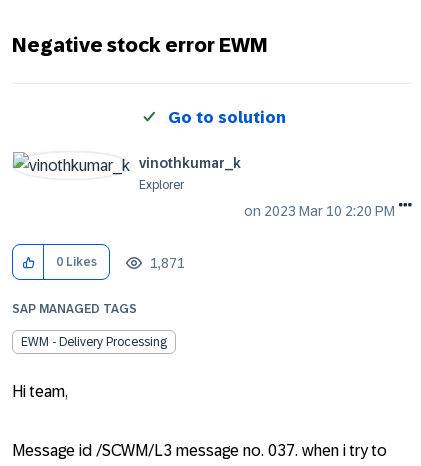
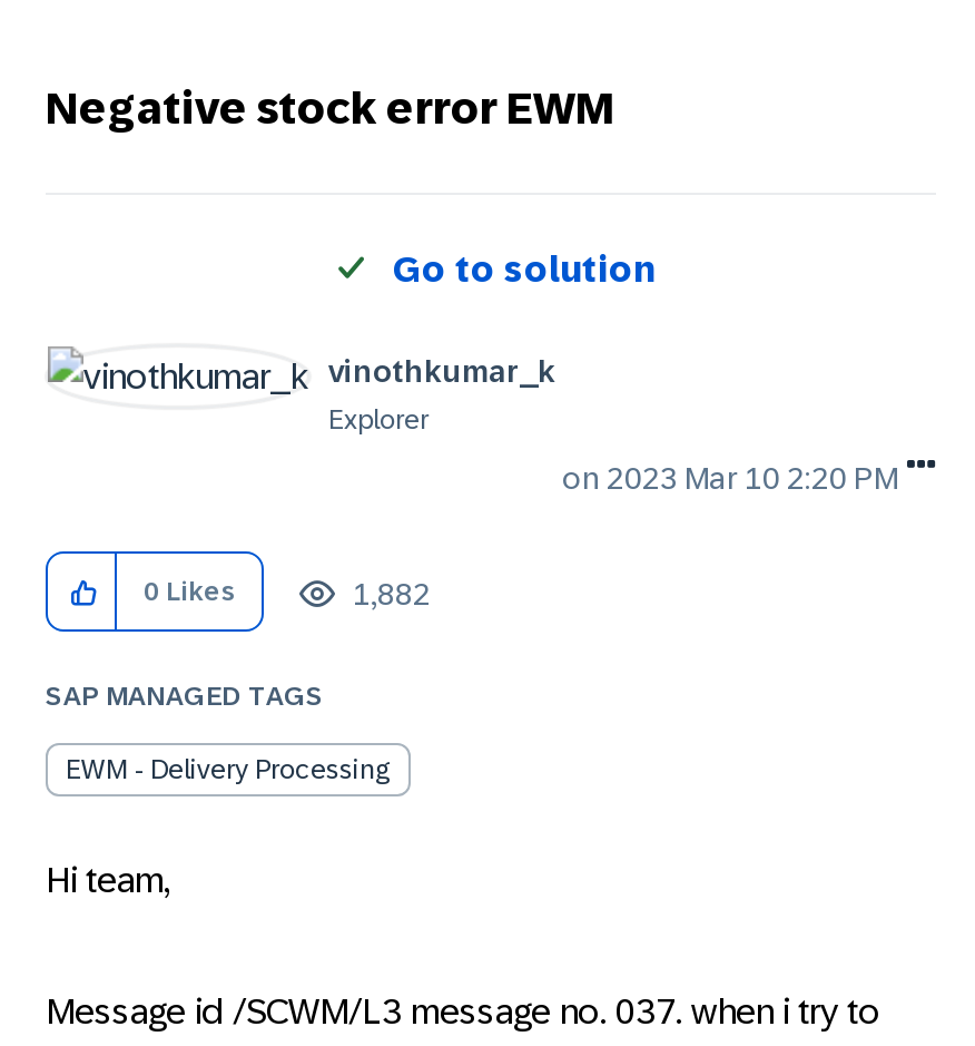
- 1,871
+ 1,882
